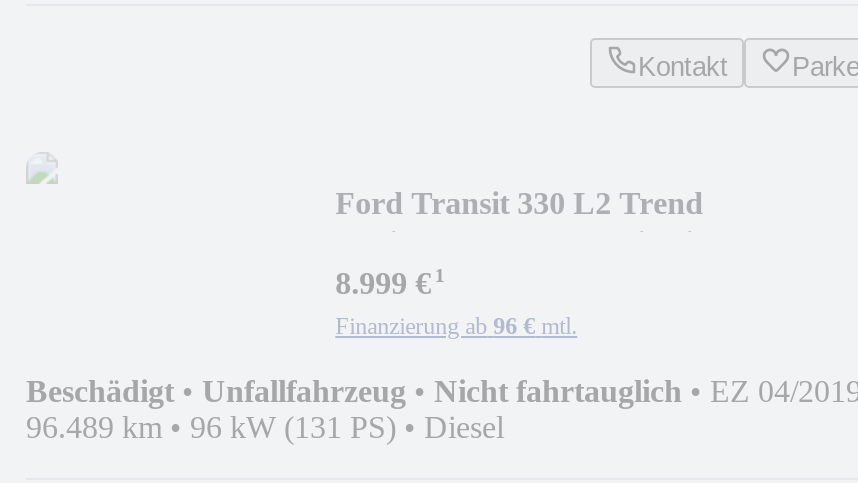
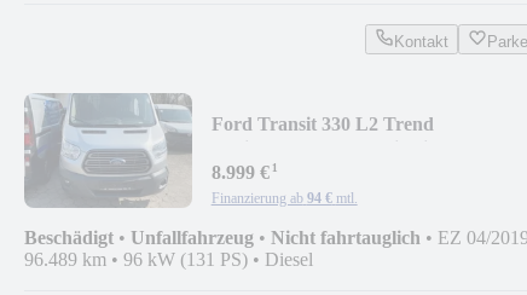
+ [image]

- Finanzierung ab 96 € mtl.
+ Finanzierung ab 94 € mtl.
